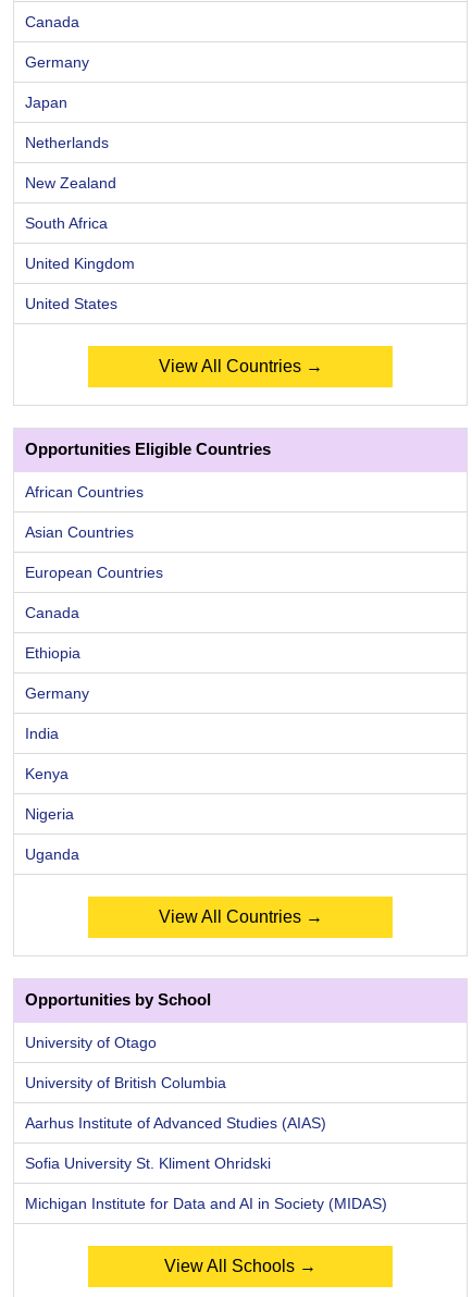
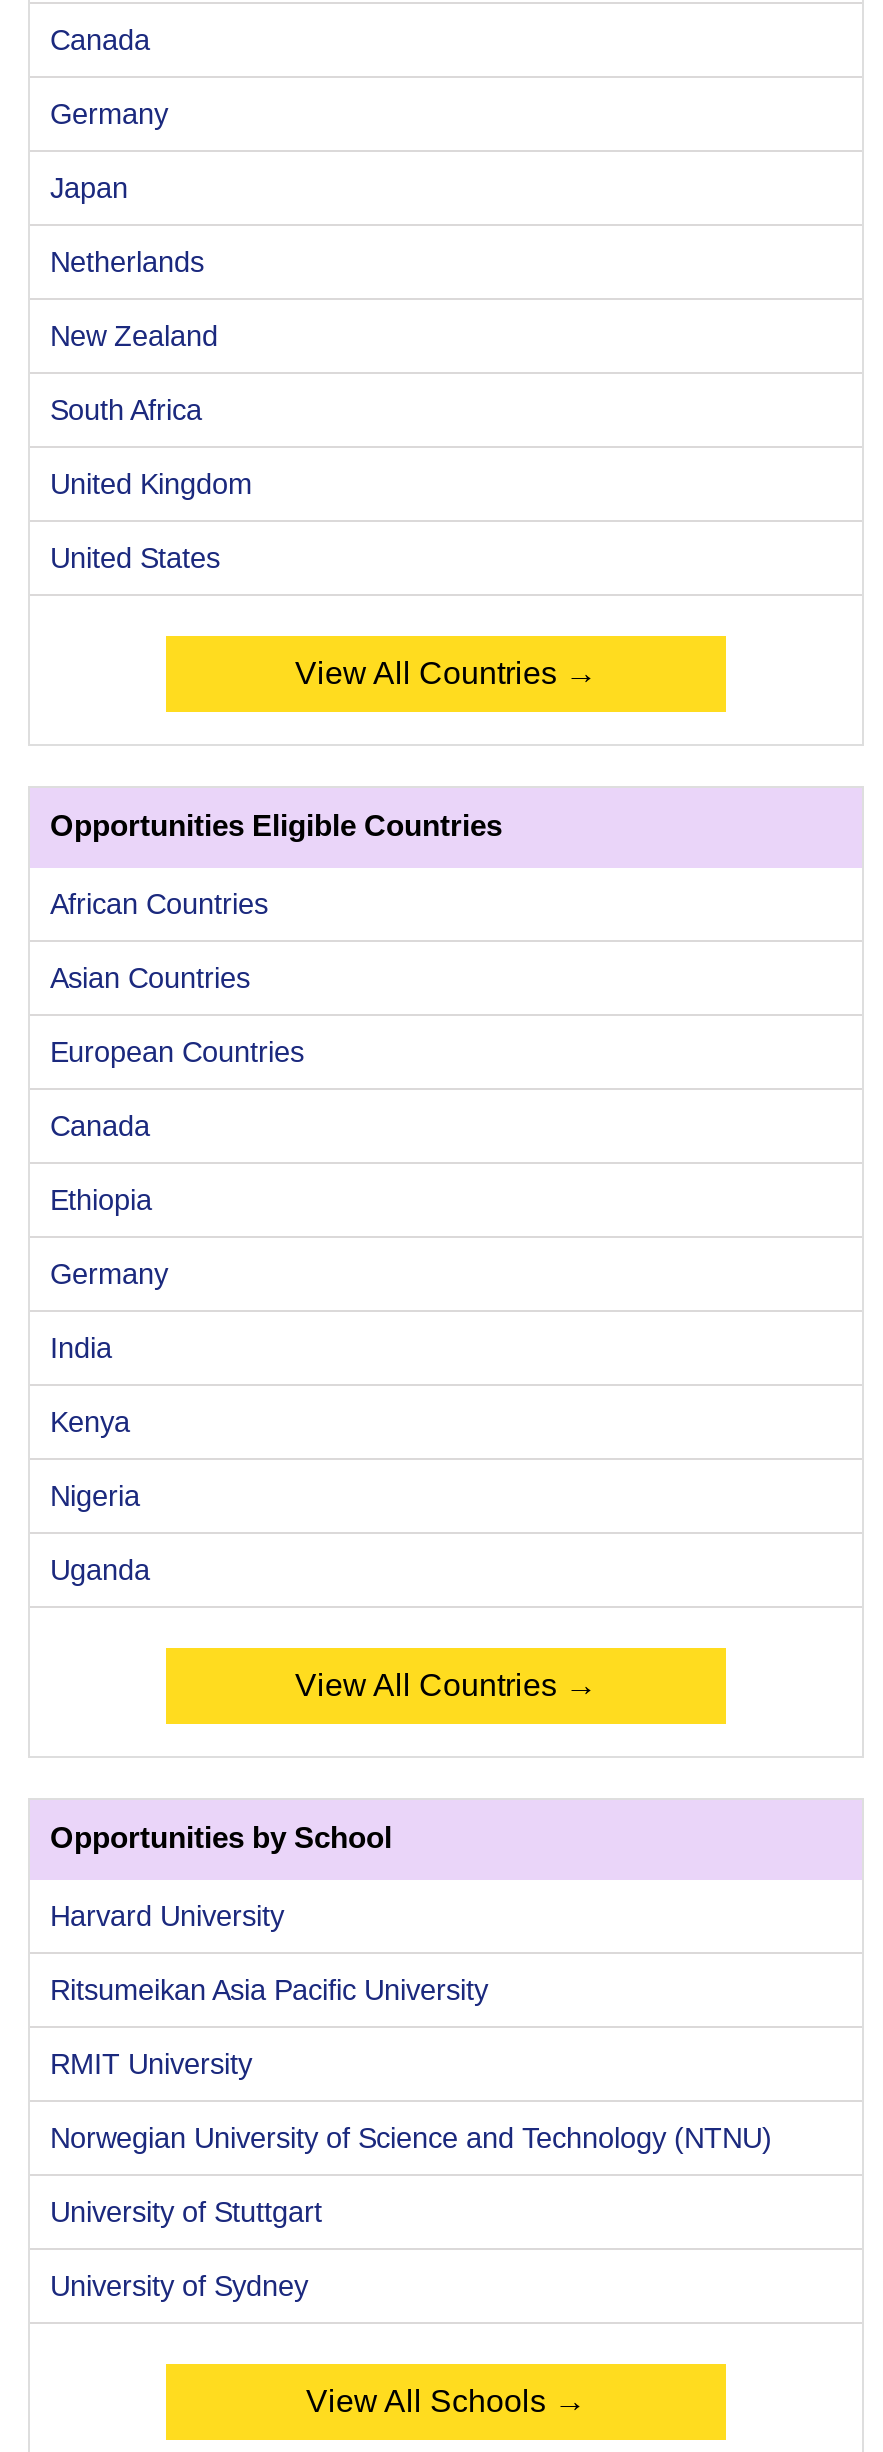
- University of Otago
- University of British Columbia
- Aarhus Institute of Advanced Studies (AIAS)
- Sofia University St. Kliment Ohridski
- Michigan Institute for Data and AI in Society (MIDAS)
+ Harvard University
+ Ritsumeikan Asia Pacific University
+ RMIT University
+ Norwegian University of Science and Technology (NTNU)
+ University of Stuttgart
+ University of Sydney
